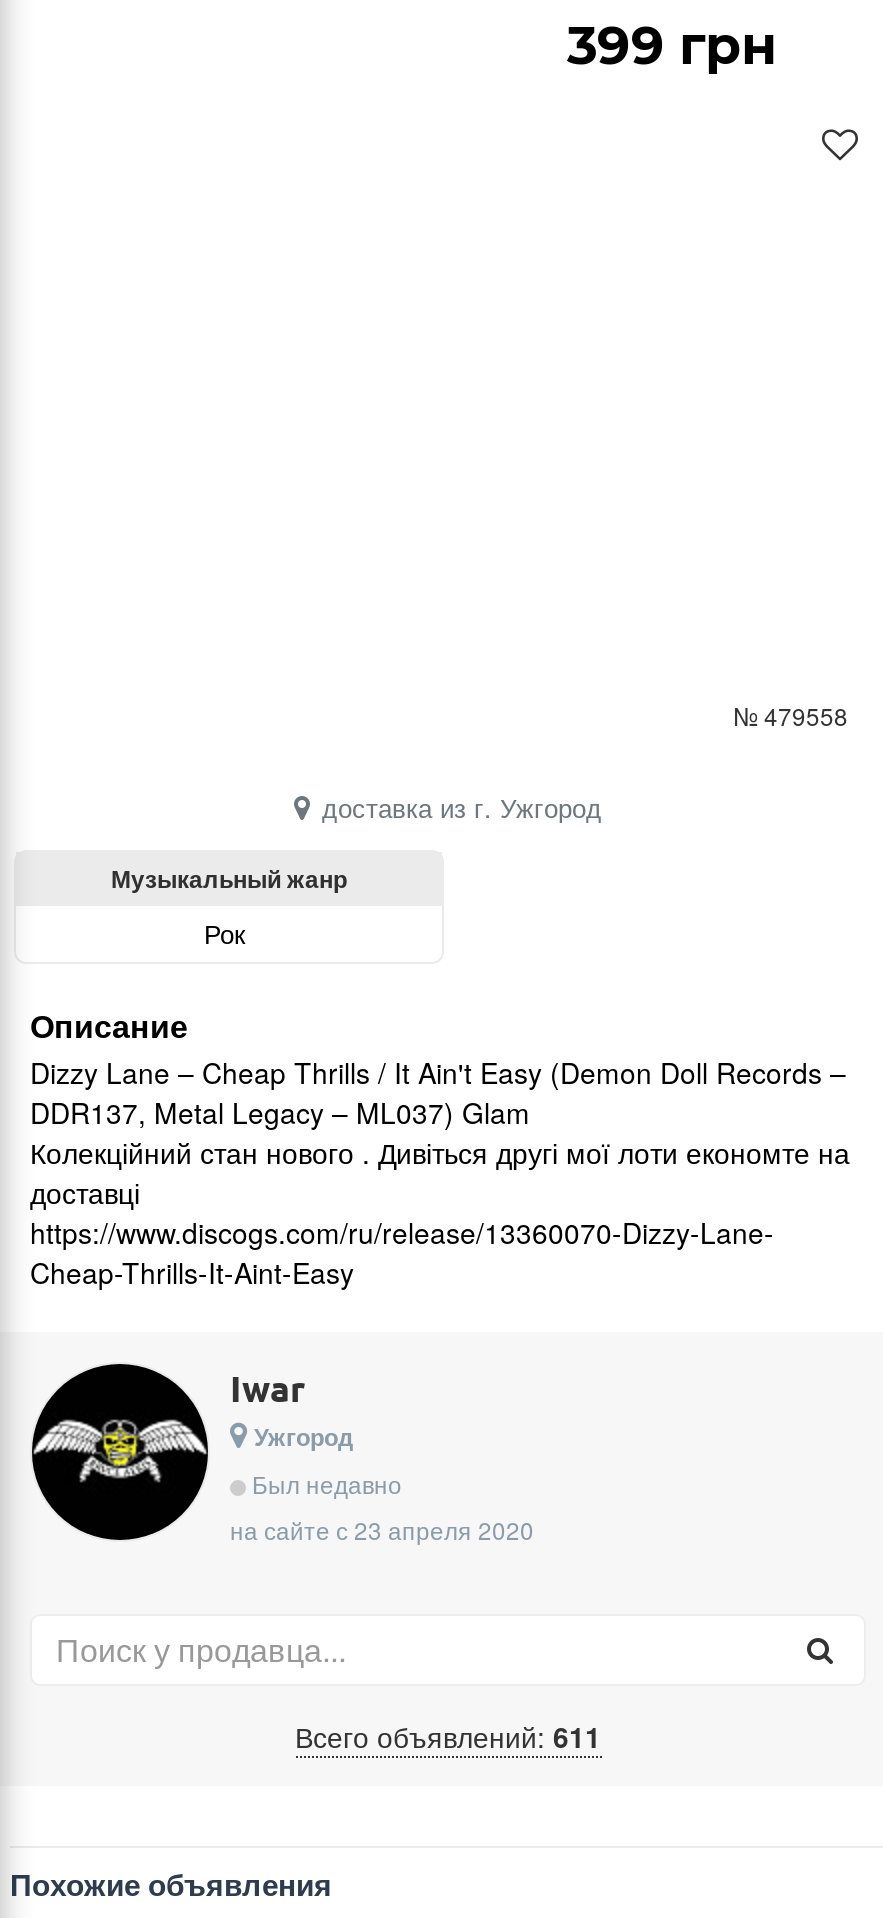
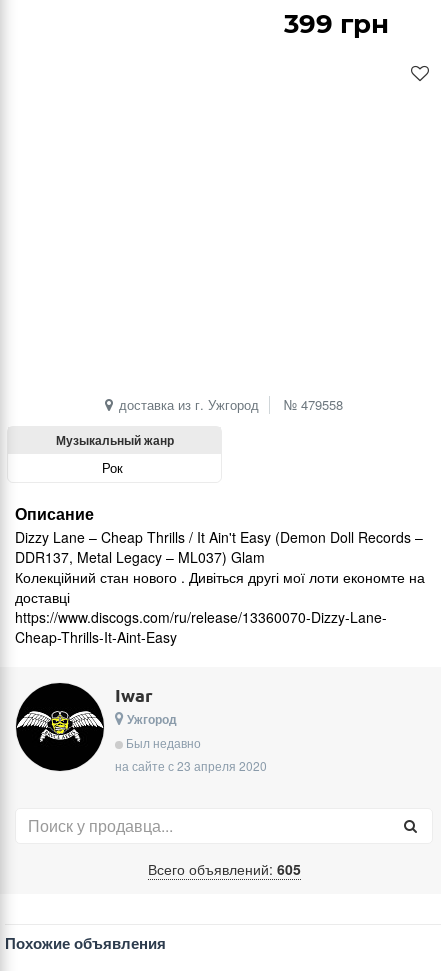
- № 479558

+ № 479558

- Всего объявлений: 611
+ Всего объявлений: 605
